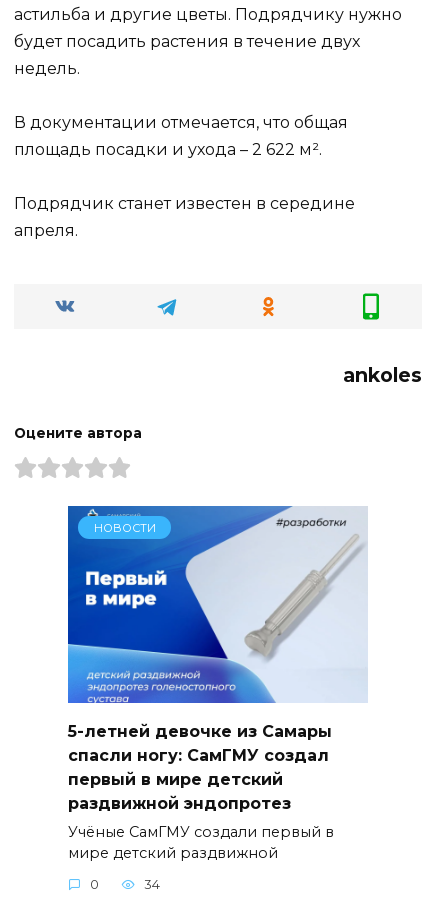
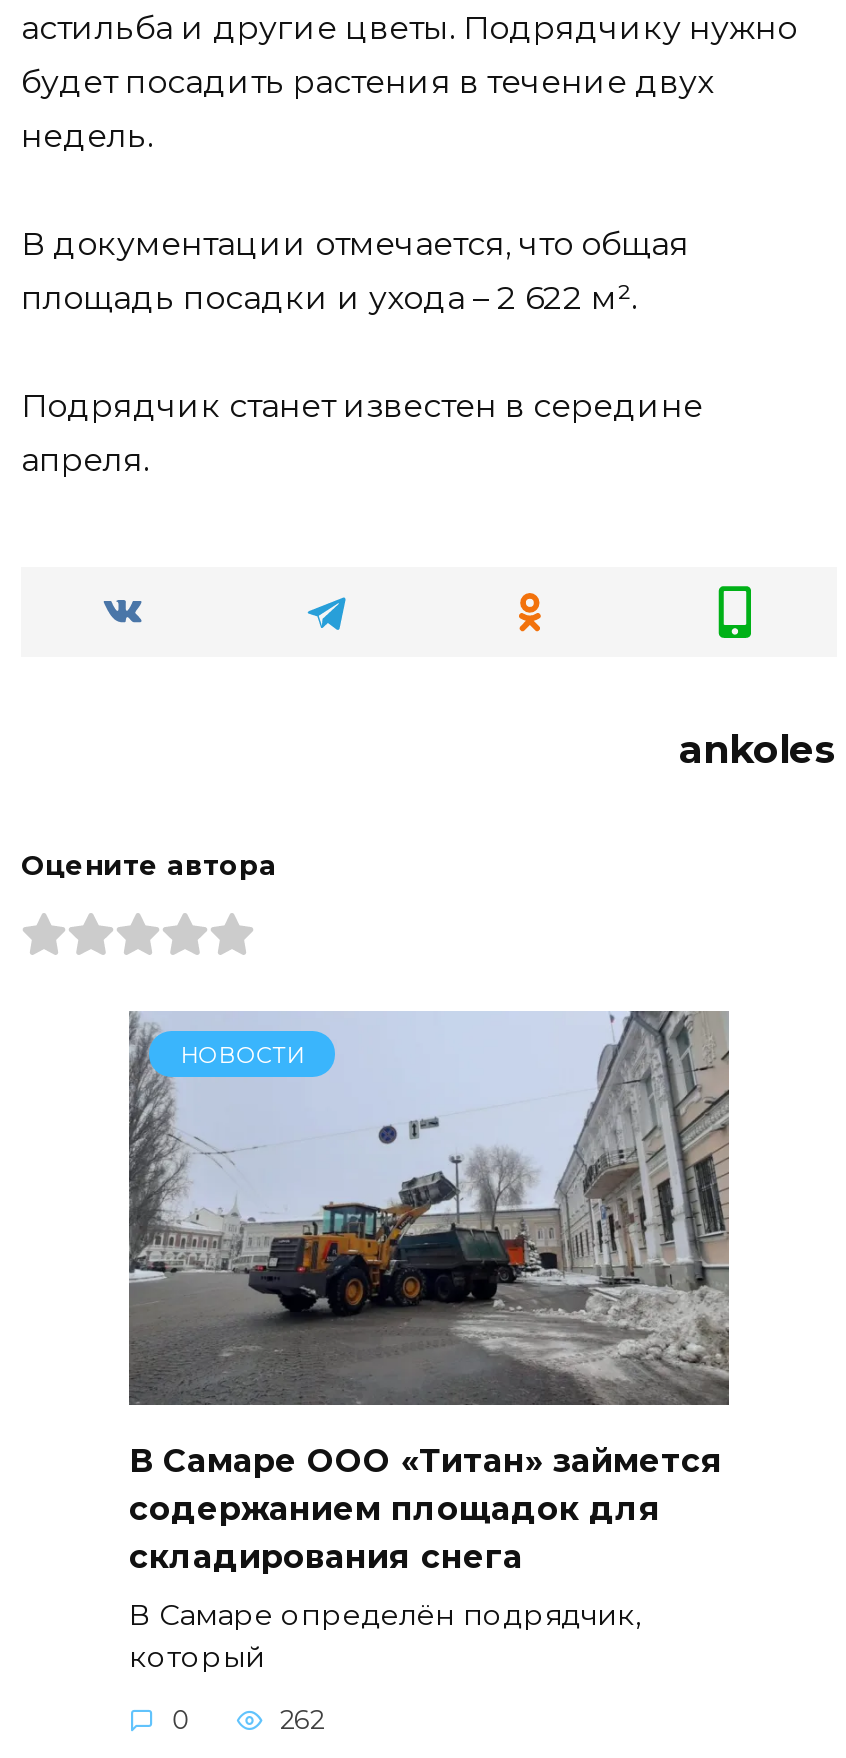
- [image]
- 5-летней девочке из Самары
- спасли ногу: СамГМУ создал
- первый в мире детский
- раздвижной эндопротез
+ [image]
+ В Самаре ООО «Титан» займется
+ содержанием площадок для
+ складирования снега

- Учёные СамГМУ создали первый в
- мире детский раздвижной
+ В Самаре определён подрядчик,
+ который

- 34
+ 262
